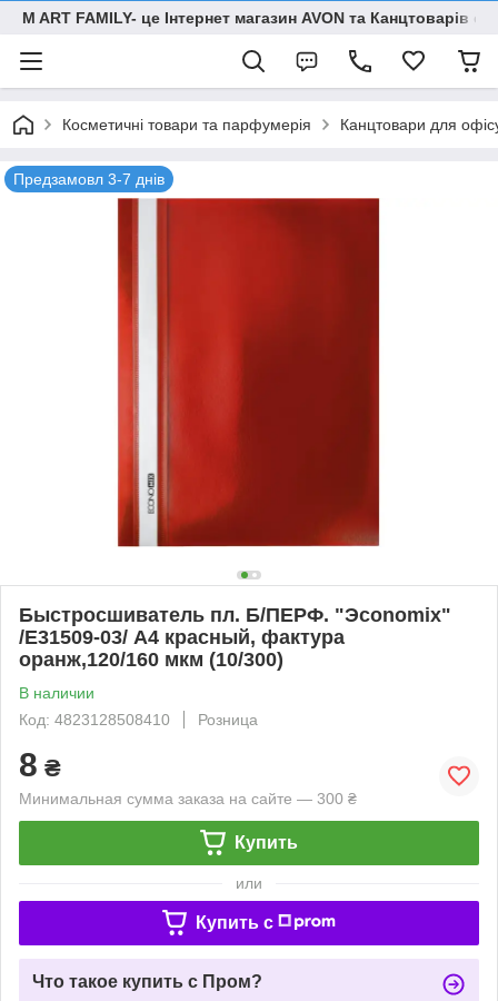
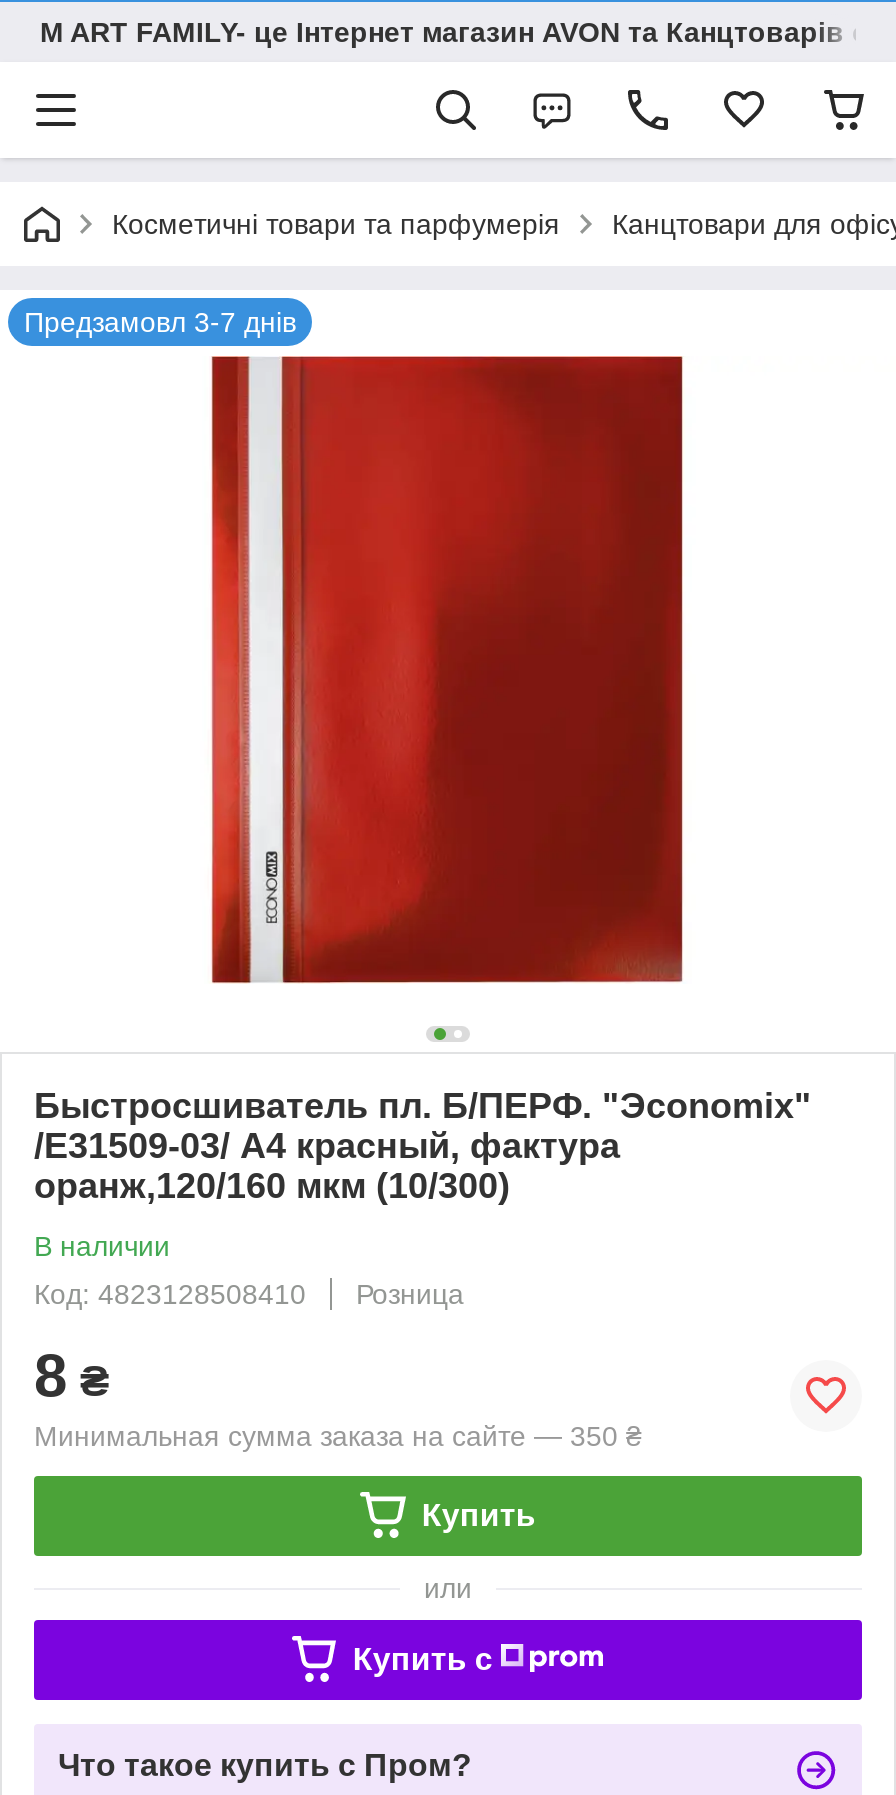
- Минимальная сумма заказа на сайте — 300 ₴
+ Минимальная сумма заказа на сайте — 350 ₴
